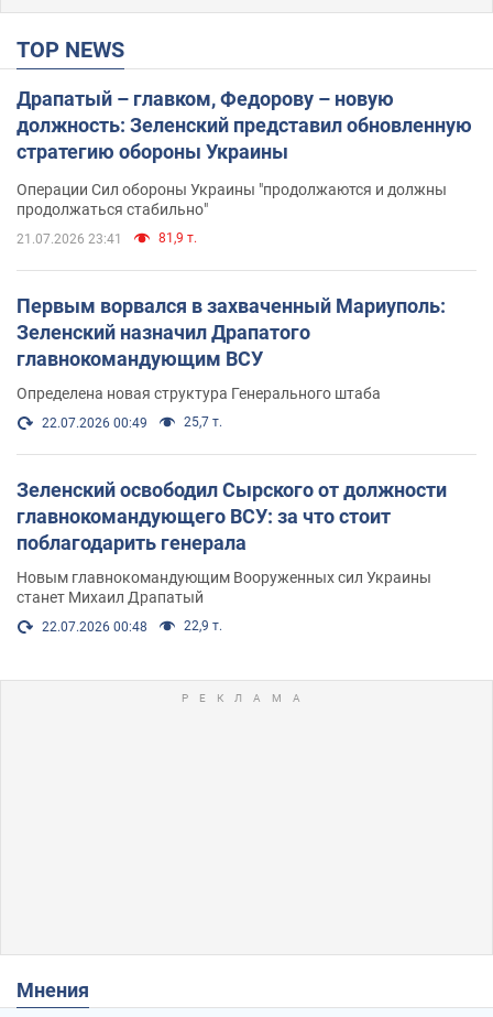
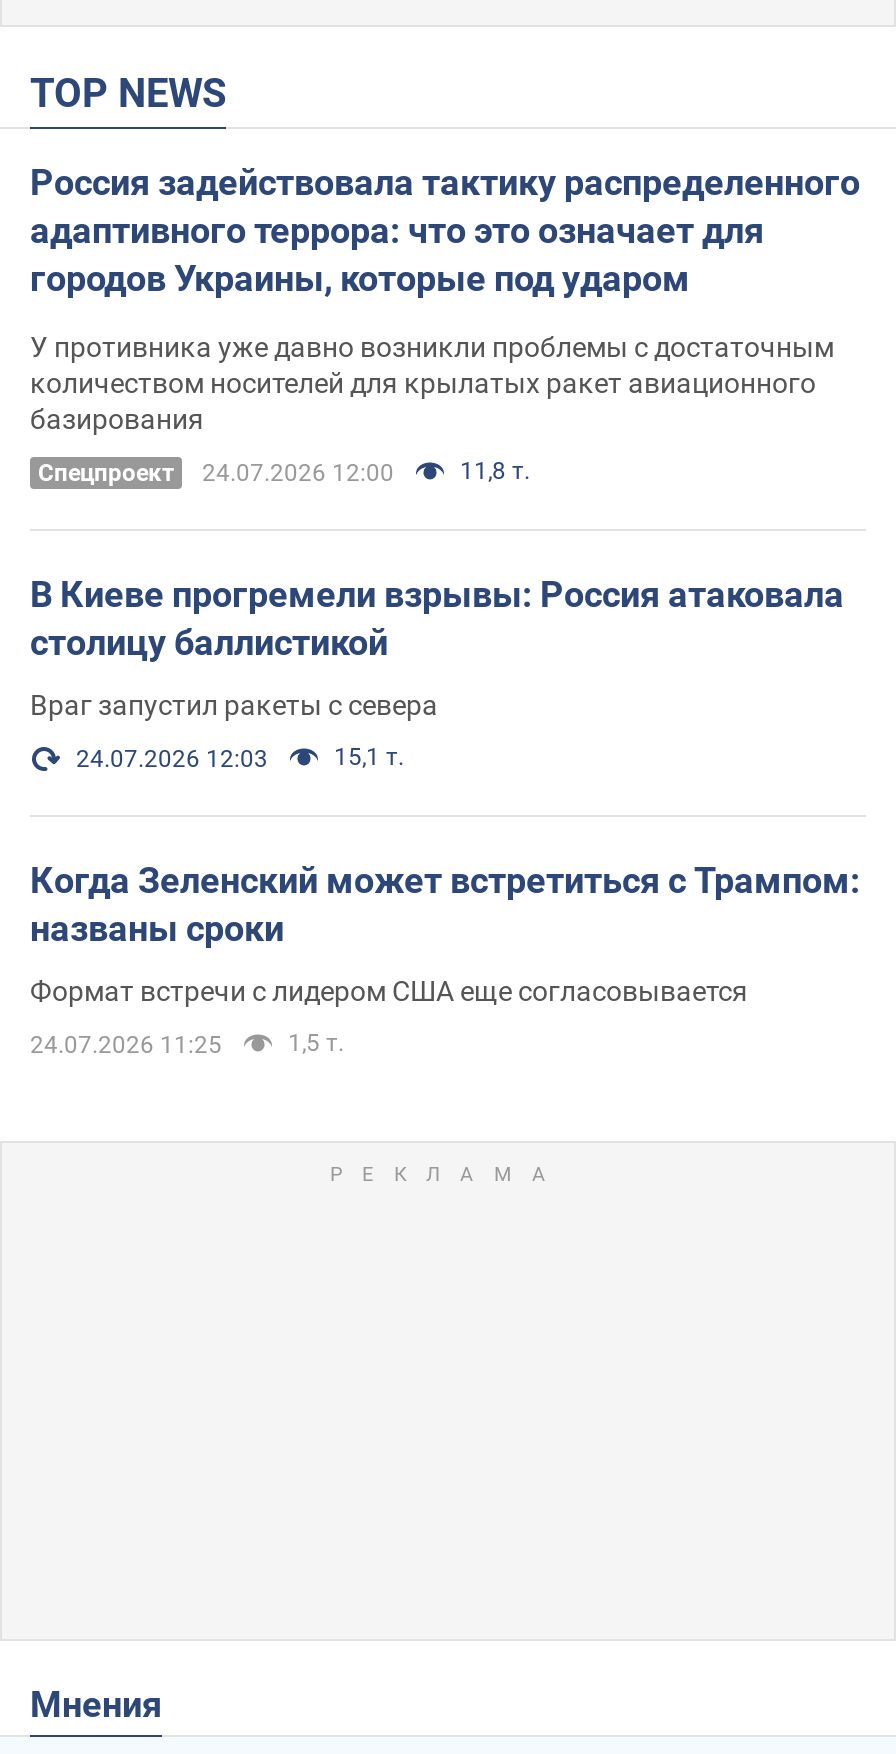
- Драпатый – главком, Федорову – новую
- должность: Зеленский представил обновленную
- стратегию обороны Украины
+ Россия задействовала тактику распределенного
+ адаптивного террора: что это означает для
+ городов Украины, которые под ударом

- Операции Сил обороны Украины "продолжаются и должны
- продолжаться стабильно"
+ У противника уже давно возникли проблемы с достаточным
+ количеством носителей для крылатых ракет авиационного
+ базирования

- 21.07.2026 23:41
- 81,9 т.
+ Спецпроект
+ 24.07.2026 12:00
+ 11,8 т.

- Первым ворвался в захваченный Мариуполь:
- Зеленский назначил Драпатого
- главнокомандующим ВСУ
+ В Киеве прогремели взрывы: Россия атаковала
+ столицу баллистикой

- Определена новая структура Генерального штаба
+ Враг запустил ракеты с севера

- 22.07.2026 00:49
- 25,7 т.
+ 24.07.2026 12:03
+ 15,1 т.

- Зеленский освободил Сырского от должности
- главнокомандующего ВСУ: за что стоит
- поблагодарить генерала
+ Когда Зеленский может встретиться с Трампом:
+ названы сроки

- Новым главнокомандующим Вооруженных сил Украины
- станет Михаил Драпатый
+ Формат встречи с лидером США еще согласовывается

- 22.07.2026 00:48
- 22,9 т.
+ 24.07.2026 11:25
+ 1,5 т.
